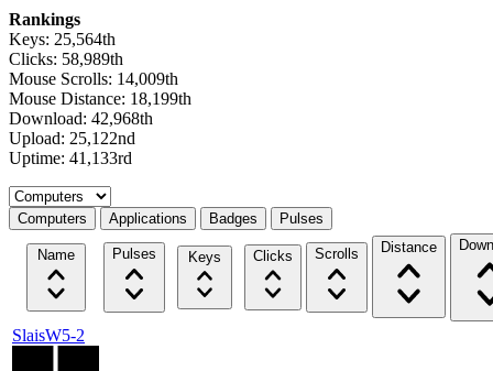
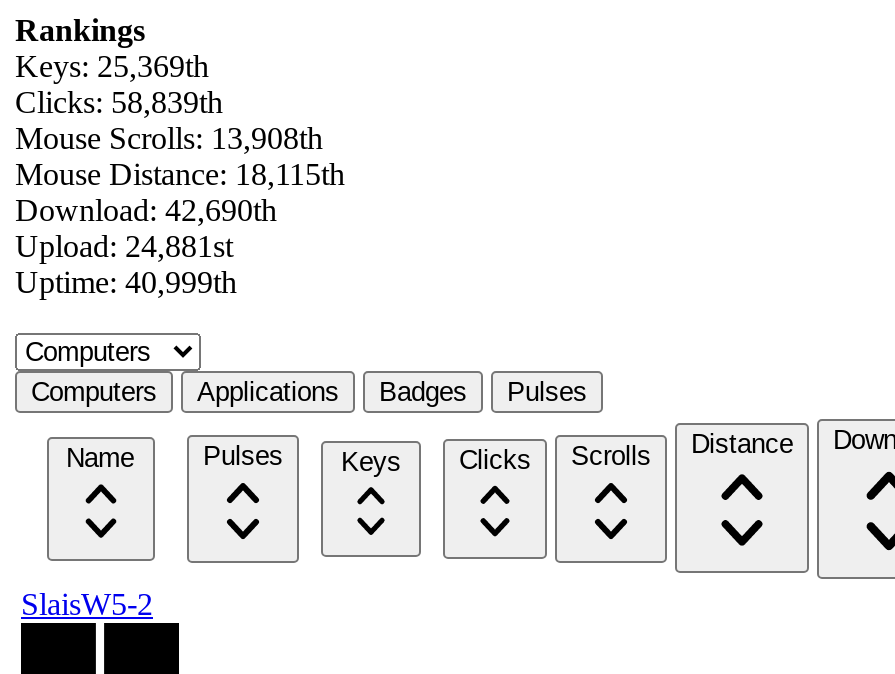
- Keys: 25,564th
+ Keys: 25,369th

- Clicks: 58,989th
+ Clicks: 58,839th

- Mouse Scrolls: 14,009th
+ Mouse Scrolls: 13,908th

- Mouse Distance: 18,199th
+ Mouse Distance: 18,115th

- Download: 42,968th
+ Download: 42,690th

- Upload: 25,122nd
+ Upload: 24,881st

- Uptime: 41,133rd
+ Uptime: 40,999th
